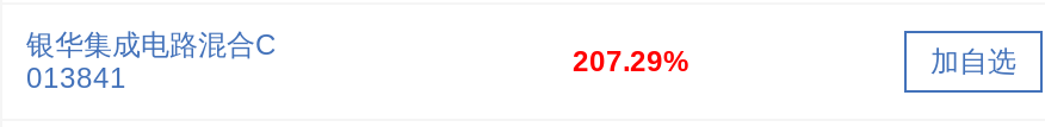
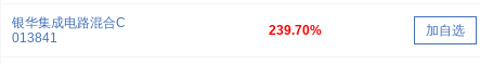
- 207.29%
+ 239.70%
